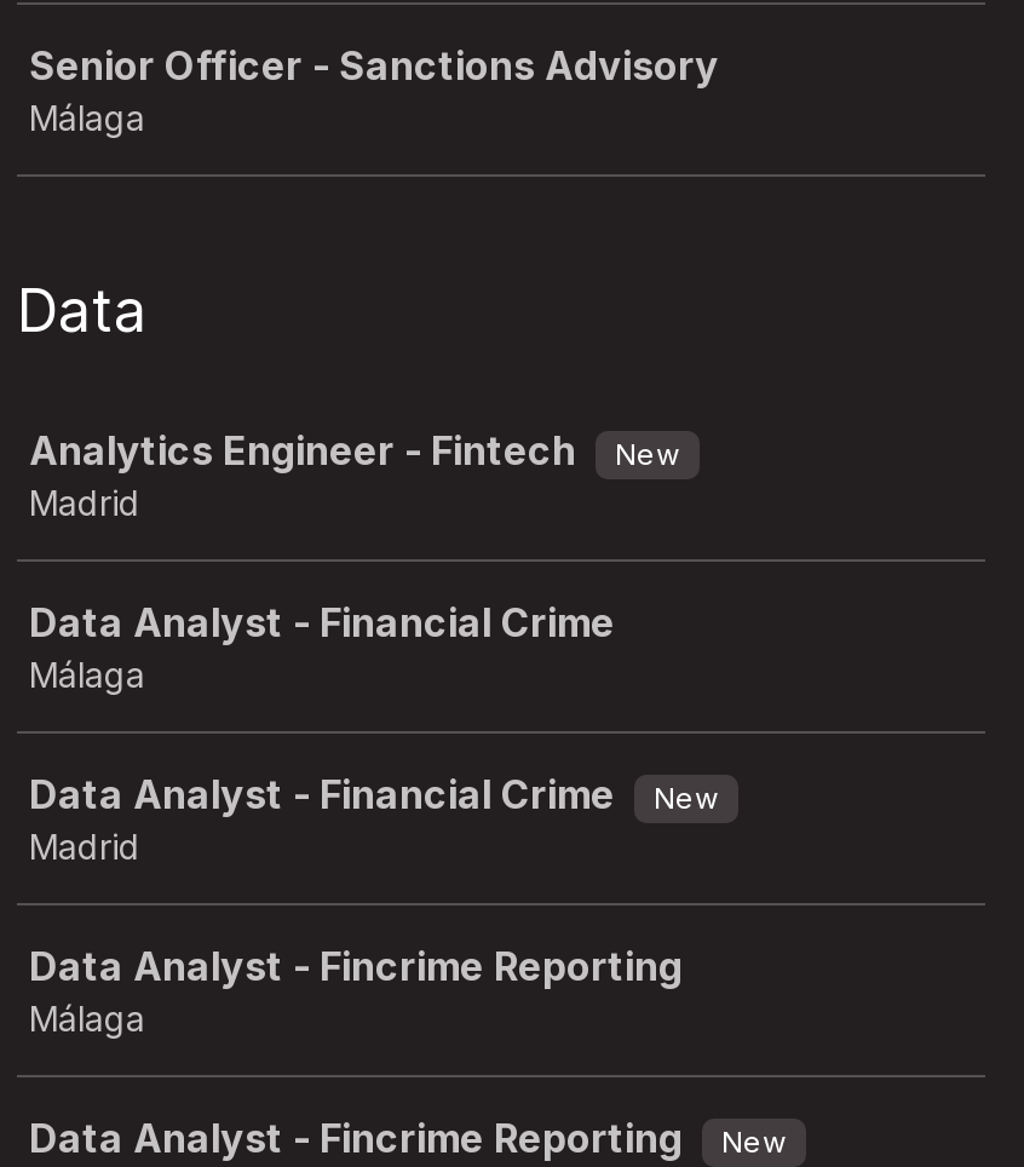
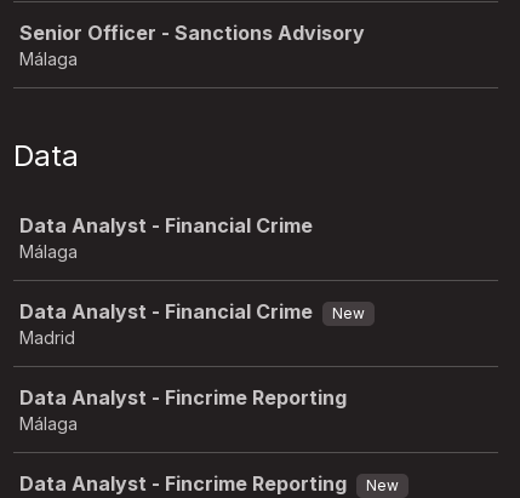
- Analytics Engineer - Fintech
- New
- Madrid
